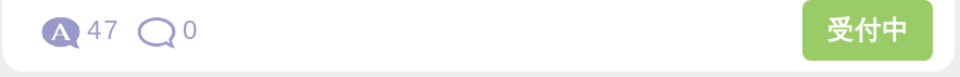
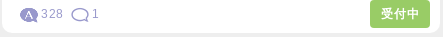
- 47
- 0
+ 328
+ 1
